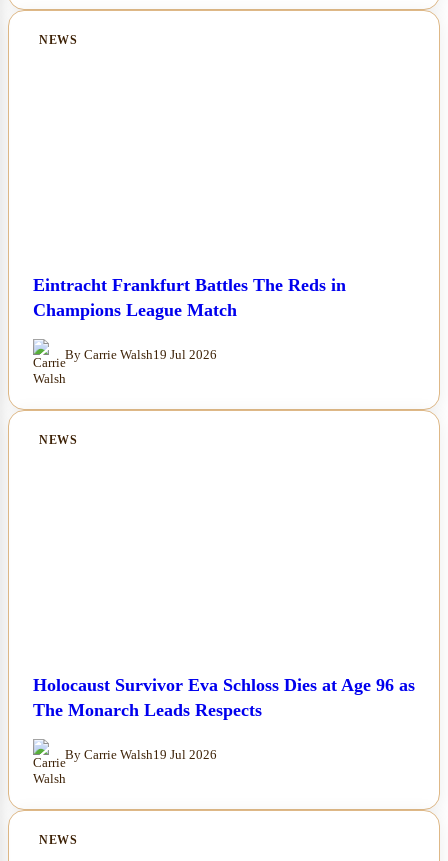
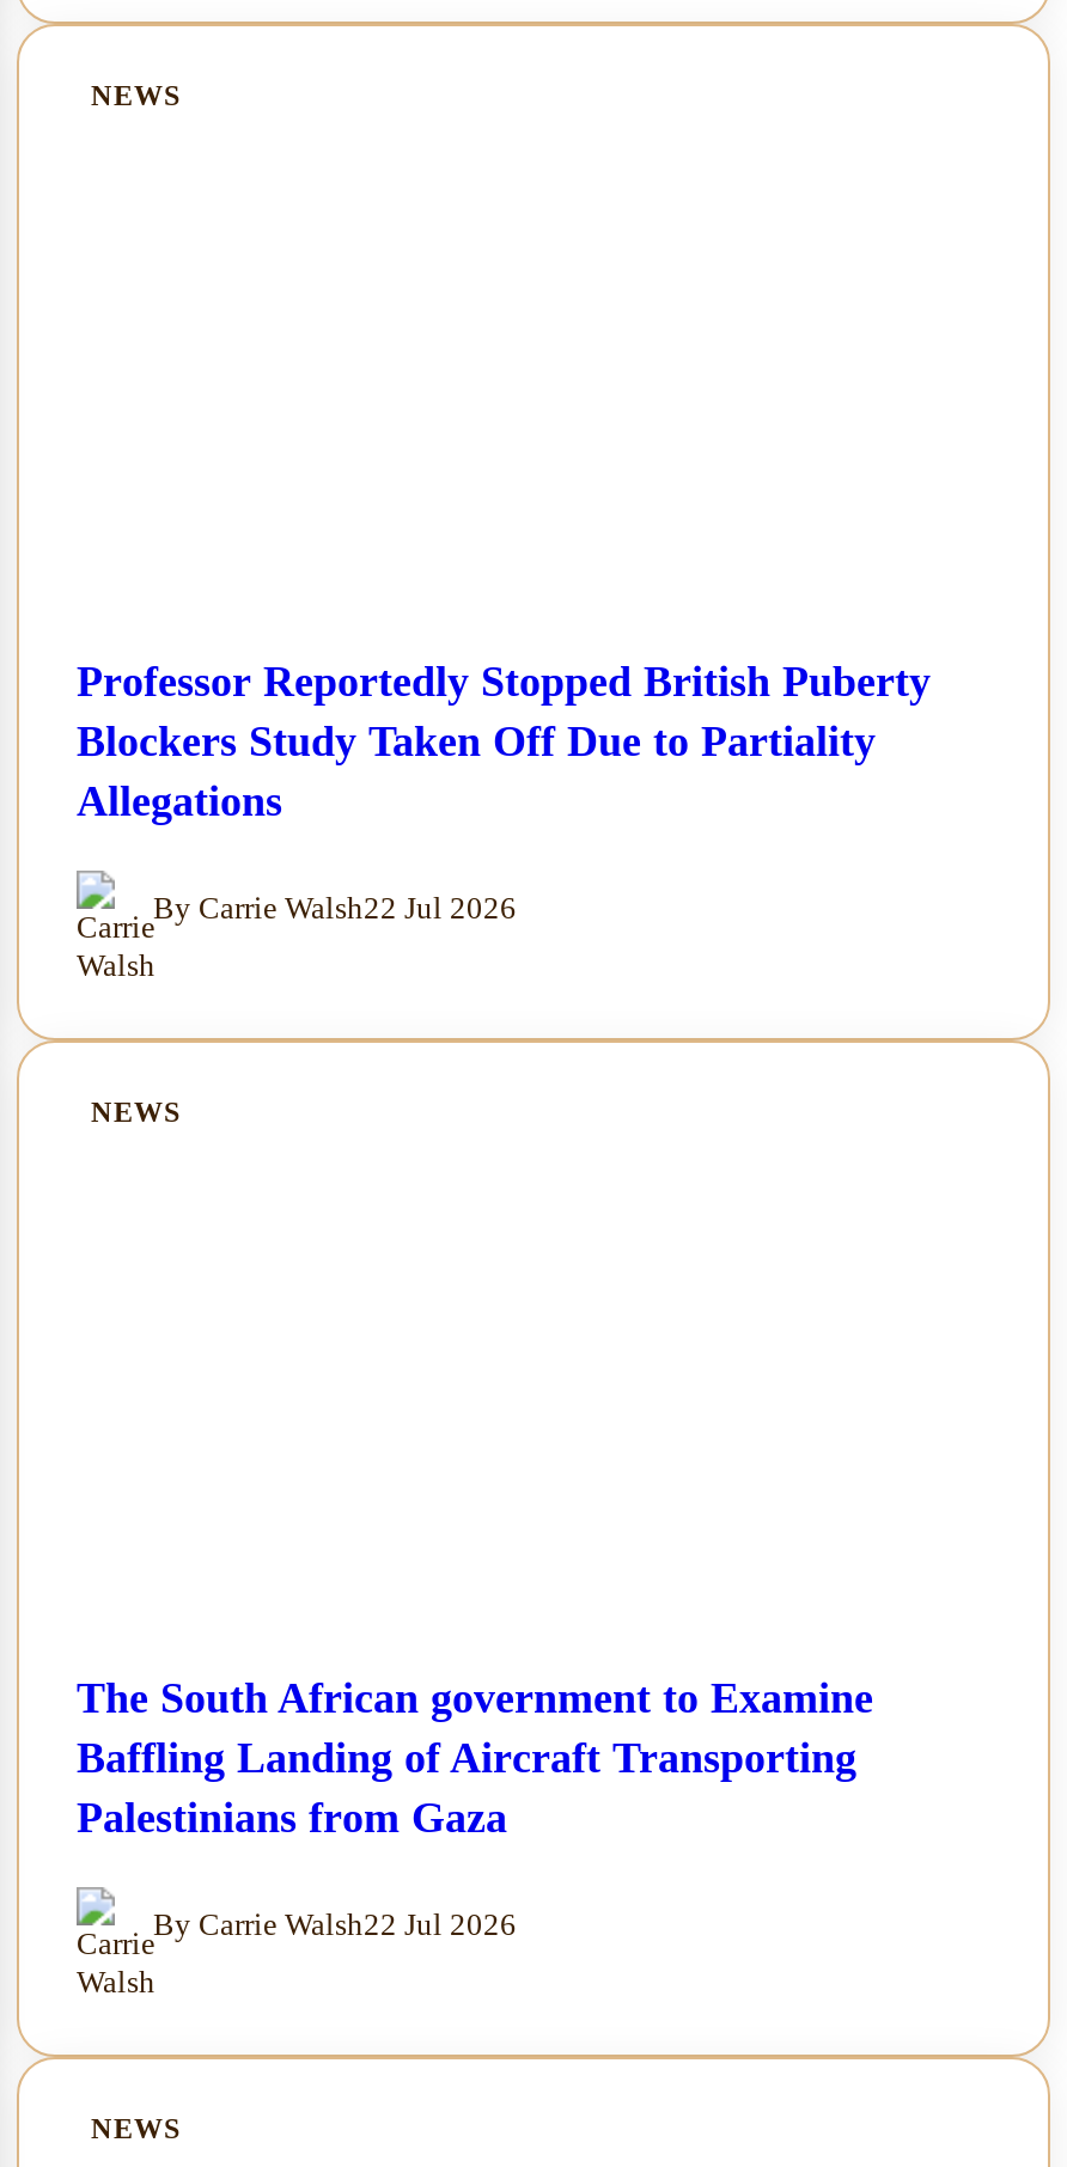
- Eintracht Frankfurt Battles The Reds in
- Champions League Match
+ Professor Reportedly Stopped British Puberty
+ Blockers Study Taken Off Due to Partiality
+ Allegations

- By Carrie Walsh19 Jul 2026
+ By Carrie Walsh22 Jul 2026

- Holocaust Survivor Eva Schloss Dies at Age 96 as
- The Monarch Leads Respects
+ The South African government to Examine
+ Baffling Landing of Aircraft Transporting
+ Palestinians from Gaza

- By Carrie Walsh19 Jul 2026
+ By Carrie Walsh22 Jul 2026
